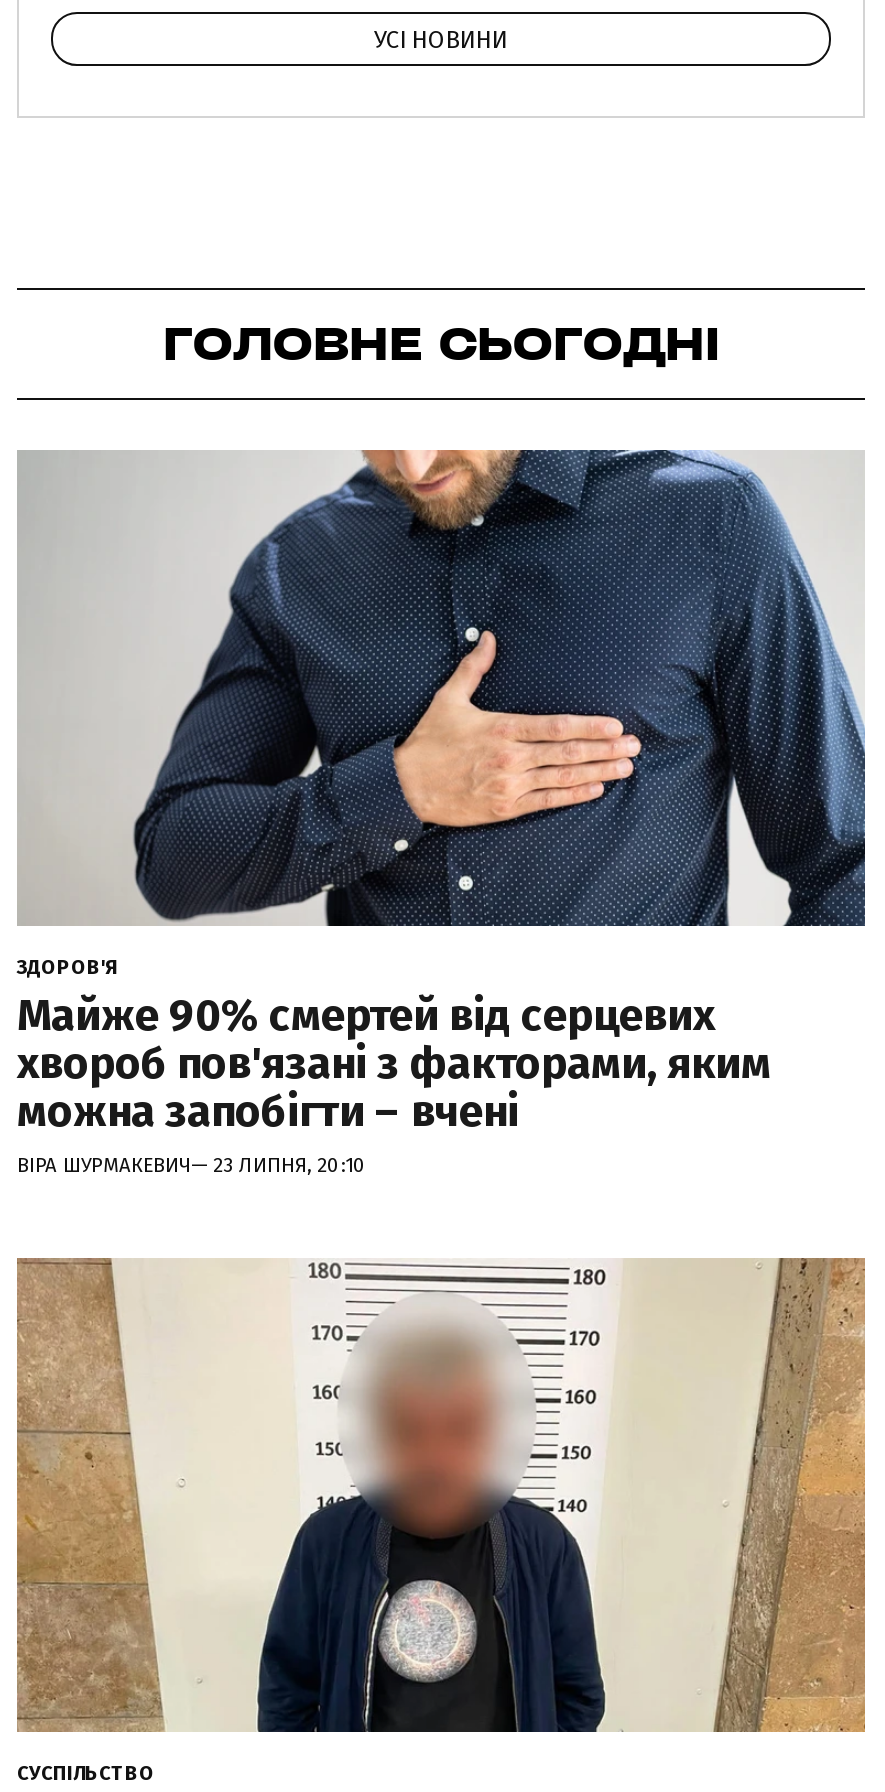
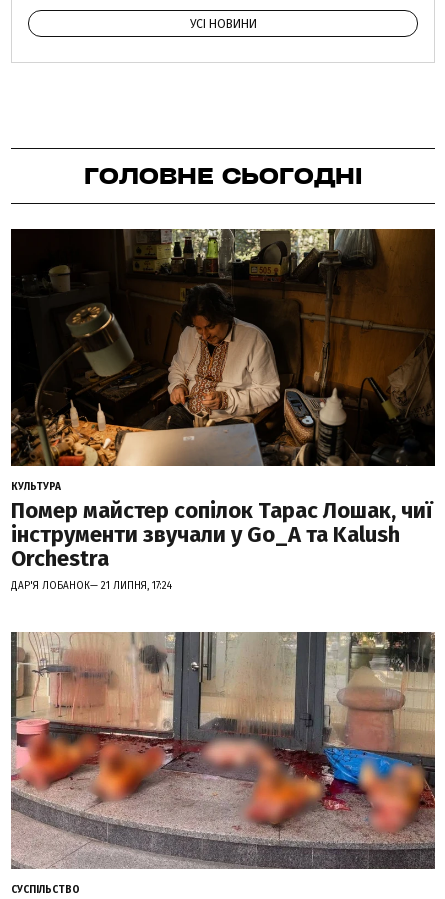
- [image]
- ЗДОРОВ'Я
- Майже 90% смертей від серцевих
- хвороб пов'язані з факторами, яким
- можна запобігти – вчені
- ВІРА ШУРМАКЕВИЧ— 23 ЛИПНЯ, 20:10
+ [image]
+ КУЛЬТУРА
+ Помер майстер сопілок Тарас Лошак, чиї
+ інструменти звучали у Go_A та Kalush
+ Orchestra
+ ДАР'Я ЛОБАНОК— 21 ЛИПНЯ, 17:24

- [image]
+ [image]
